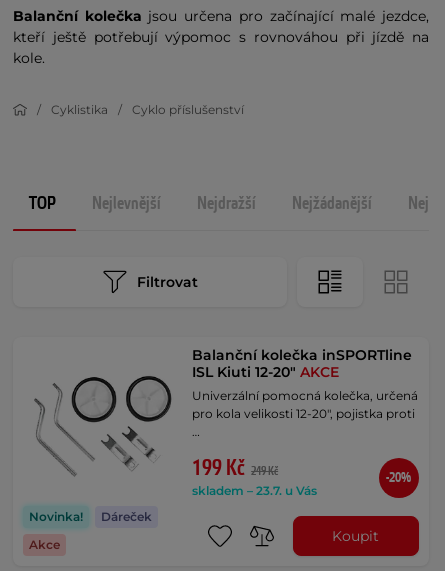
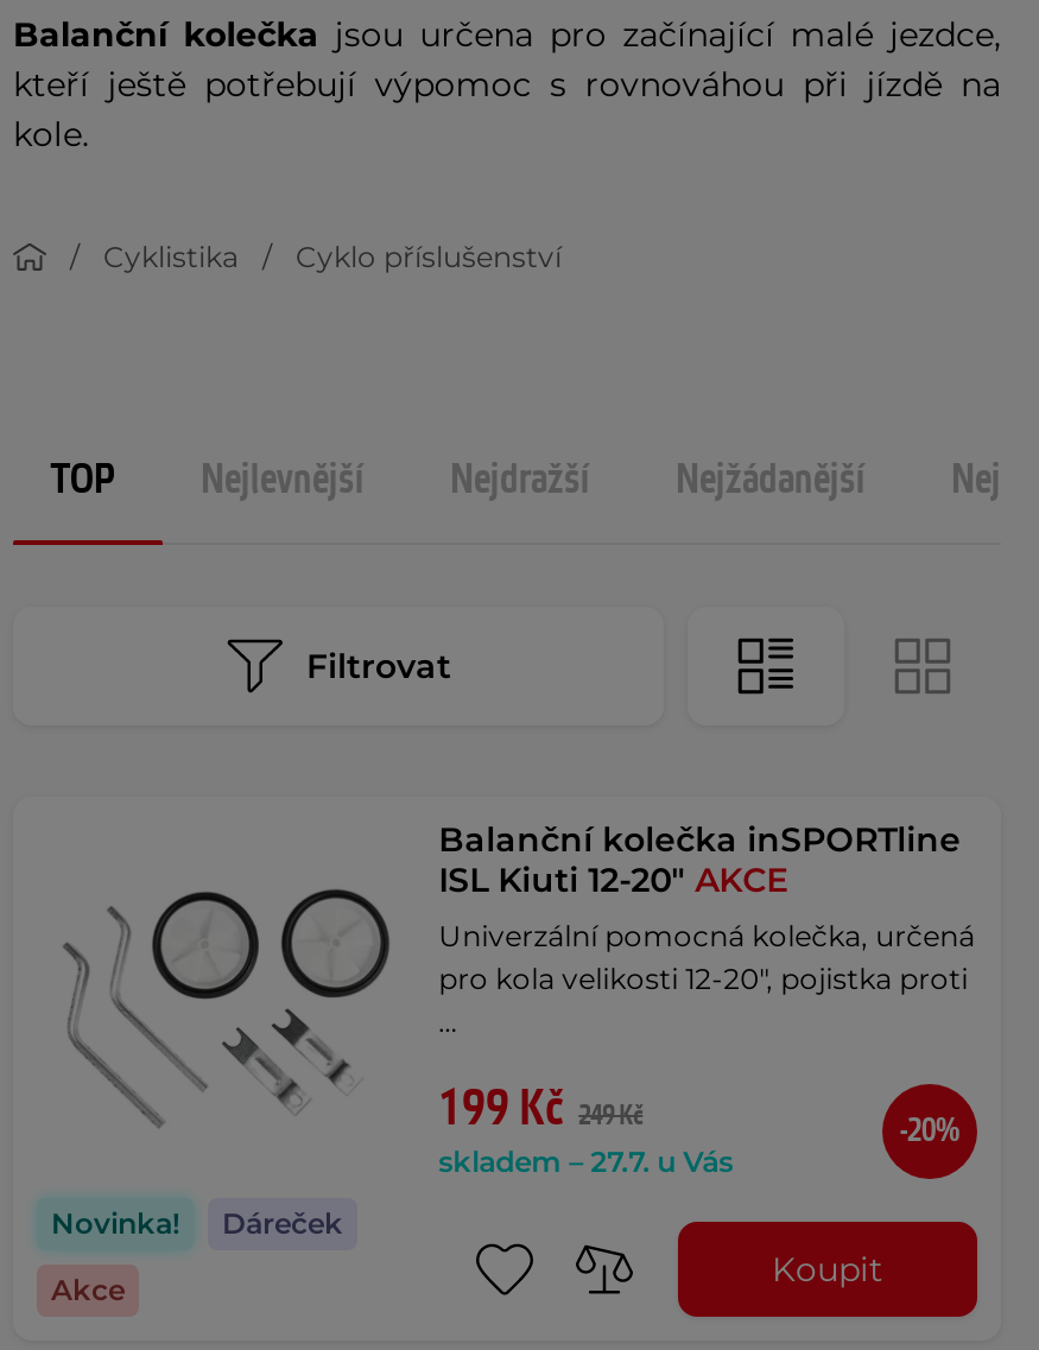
- skladem – 23.7. u Vás
+ skladem – 27.7. u Vás
